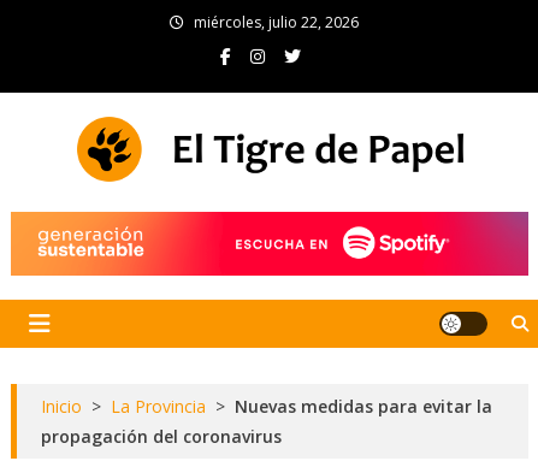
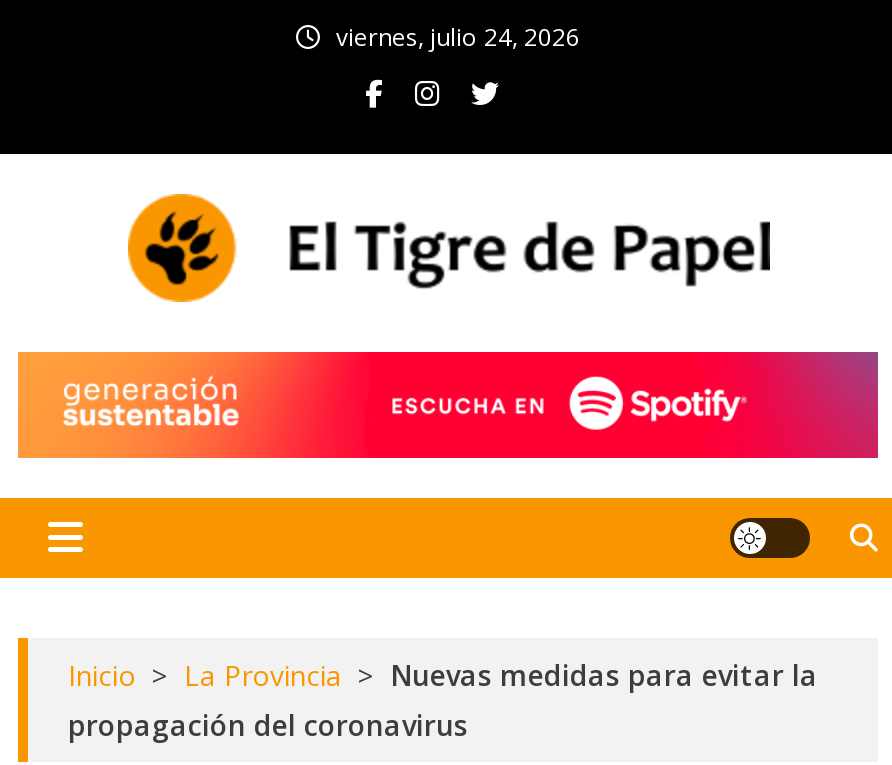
- miércoles, julio 22, 2026
+ viernes, julio 24, 2026
